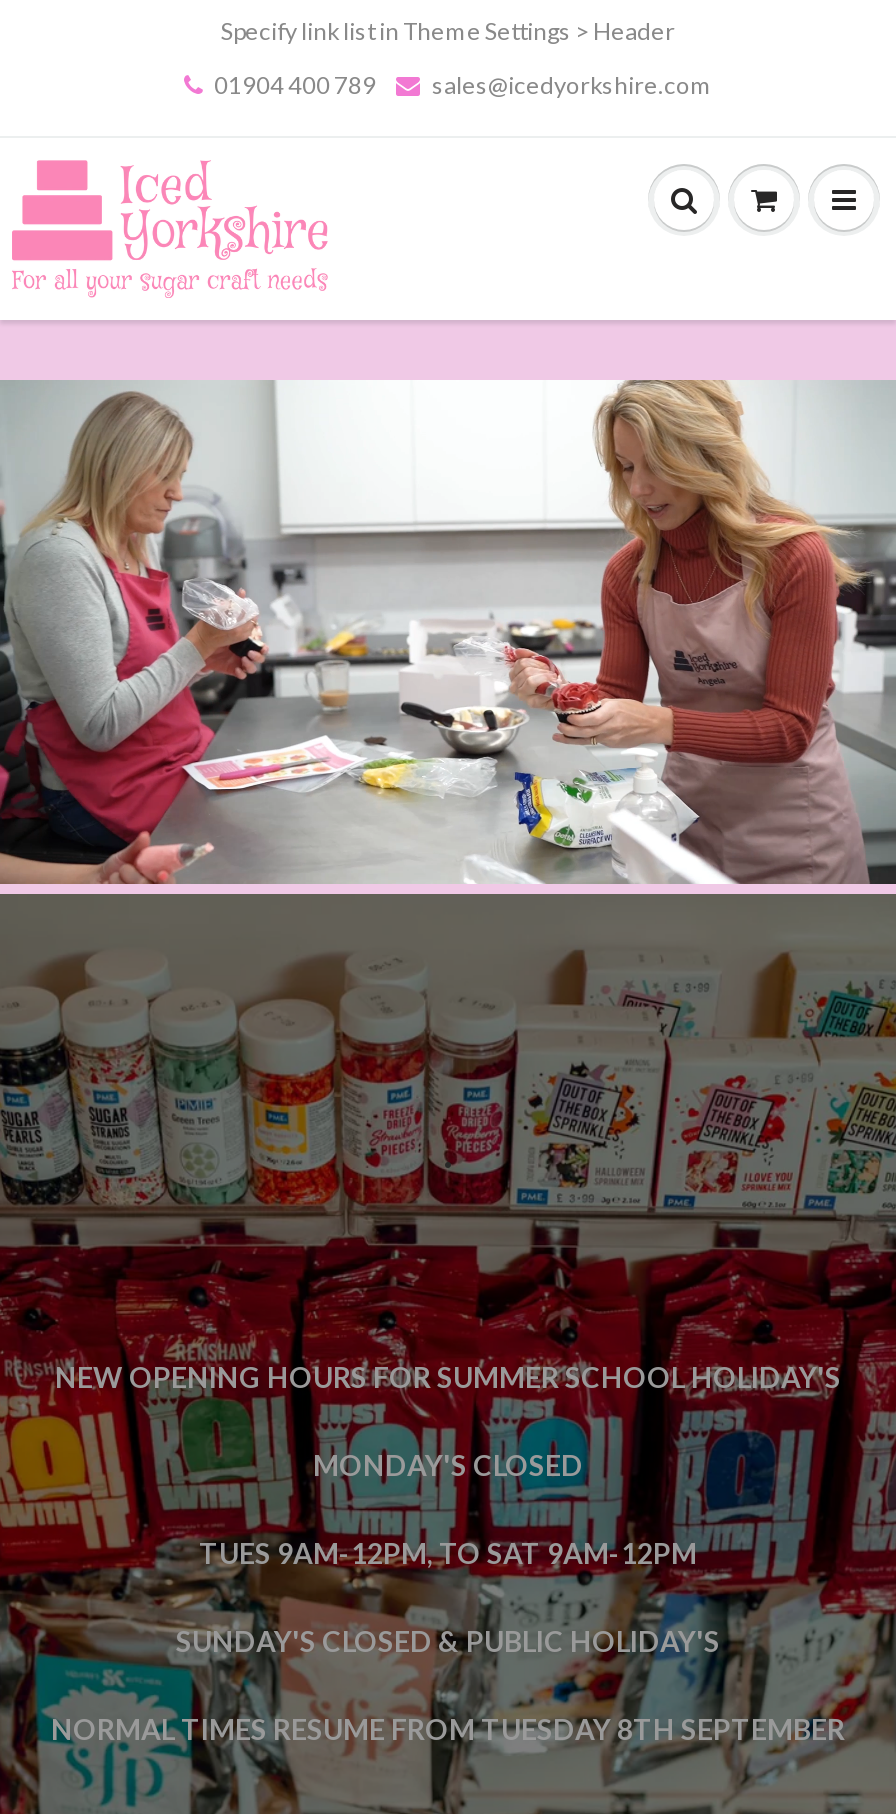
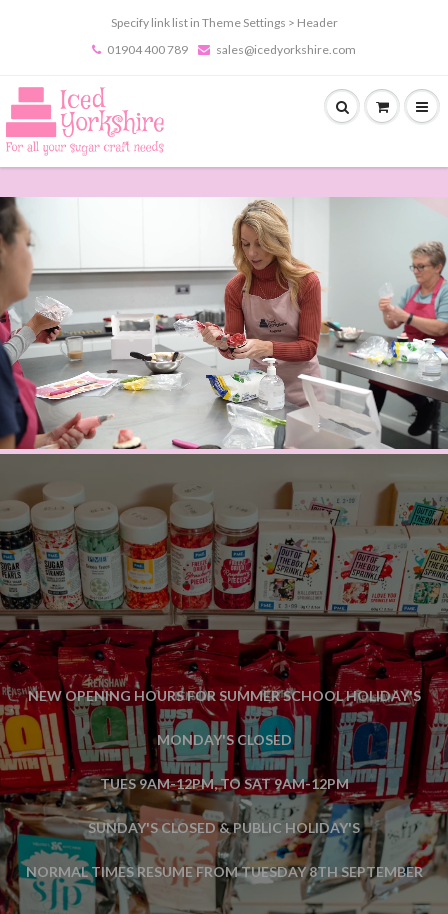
- [image]
+ [image]
